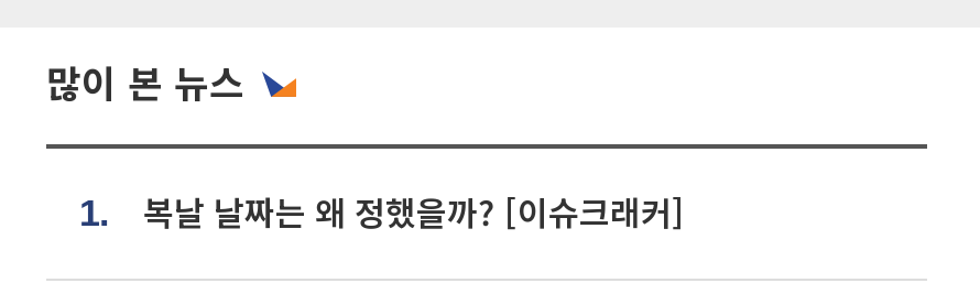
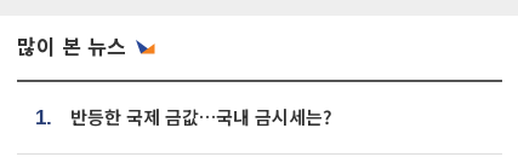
- 복날 날짜는 왜 정했을까? [이슈크래커]
+ 반등한 국제 금값…국내 금시세는?
